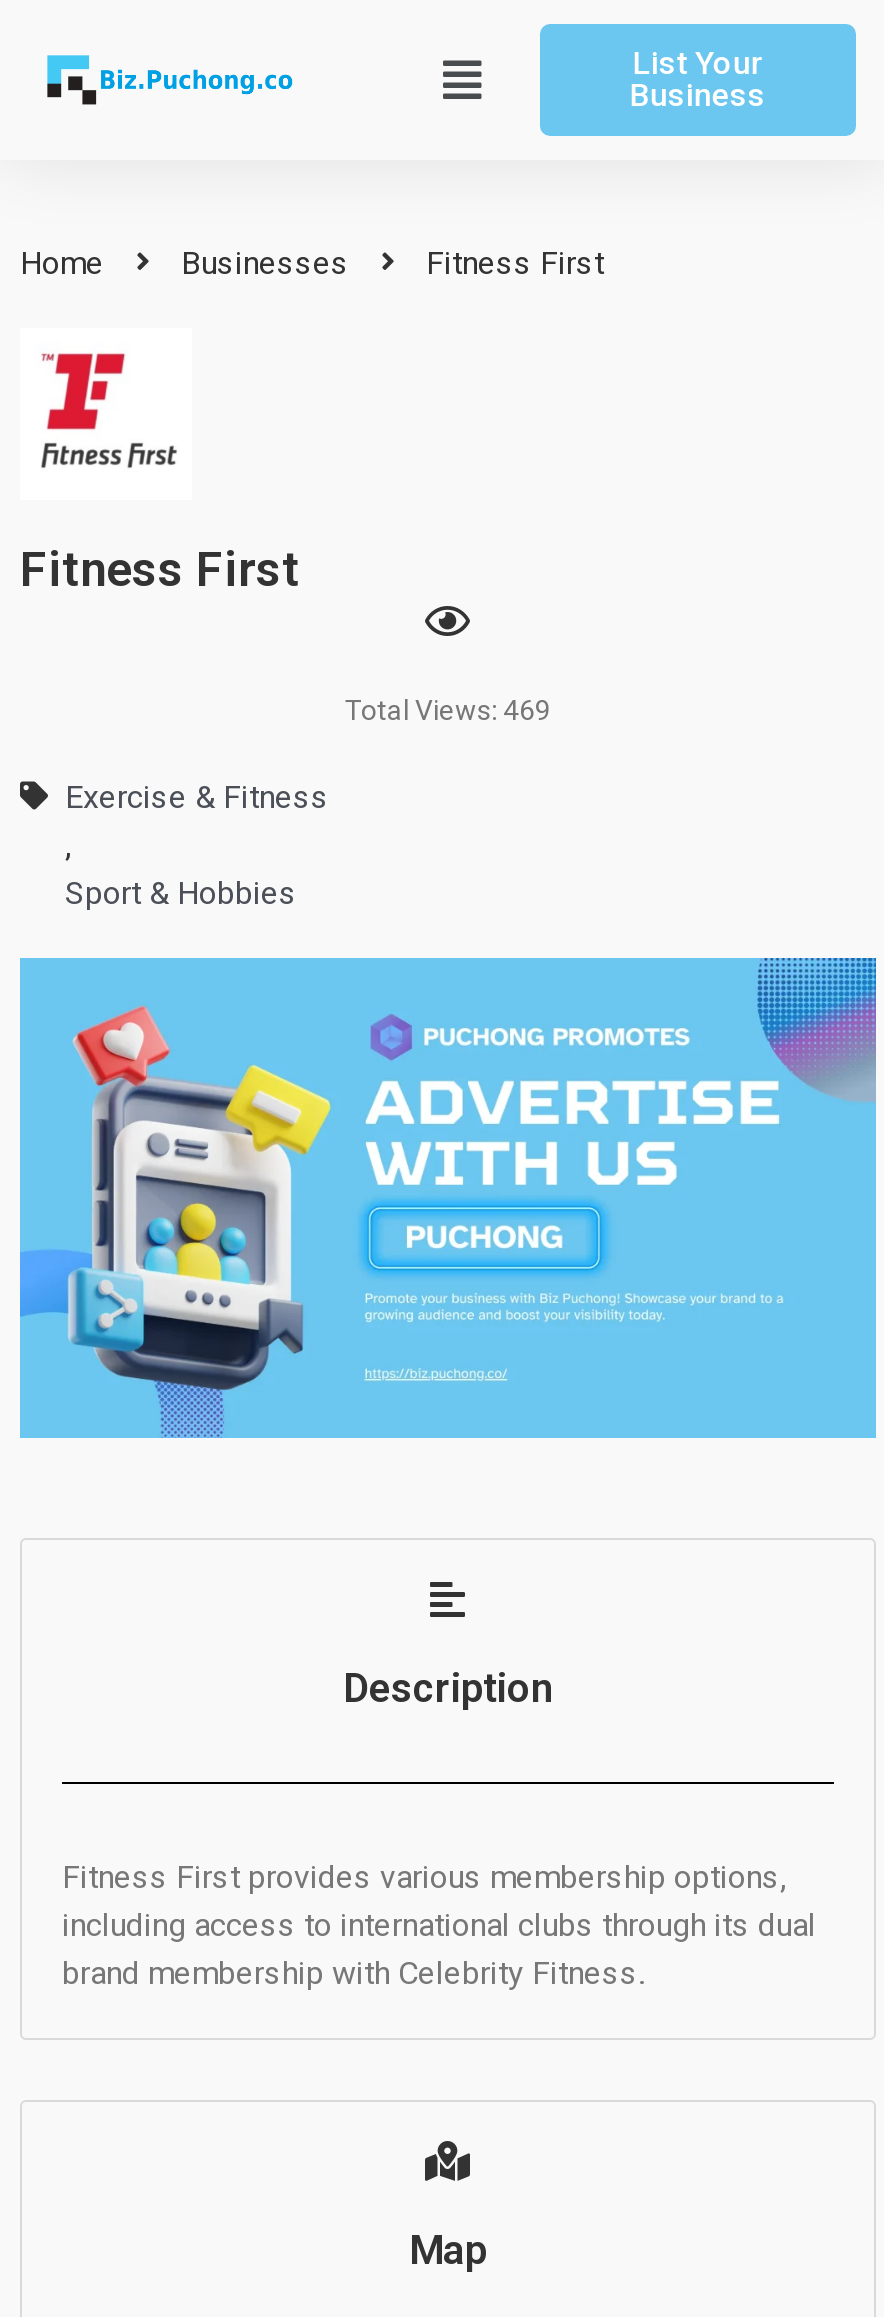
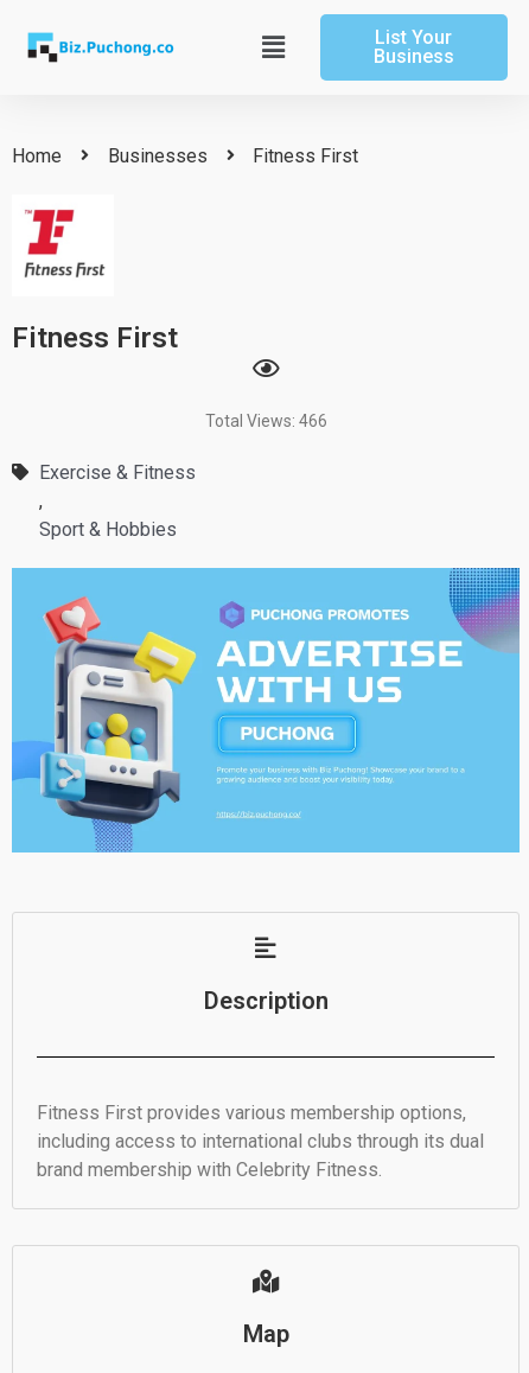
- Total Views: 469
+ Total Views: 466
